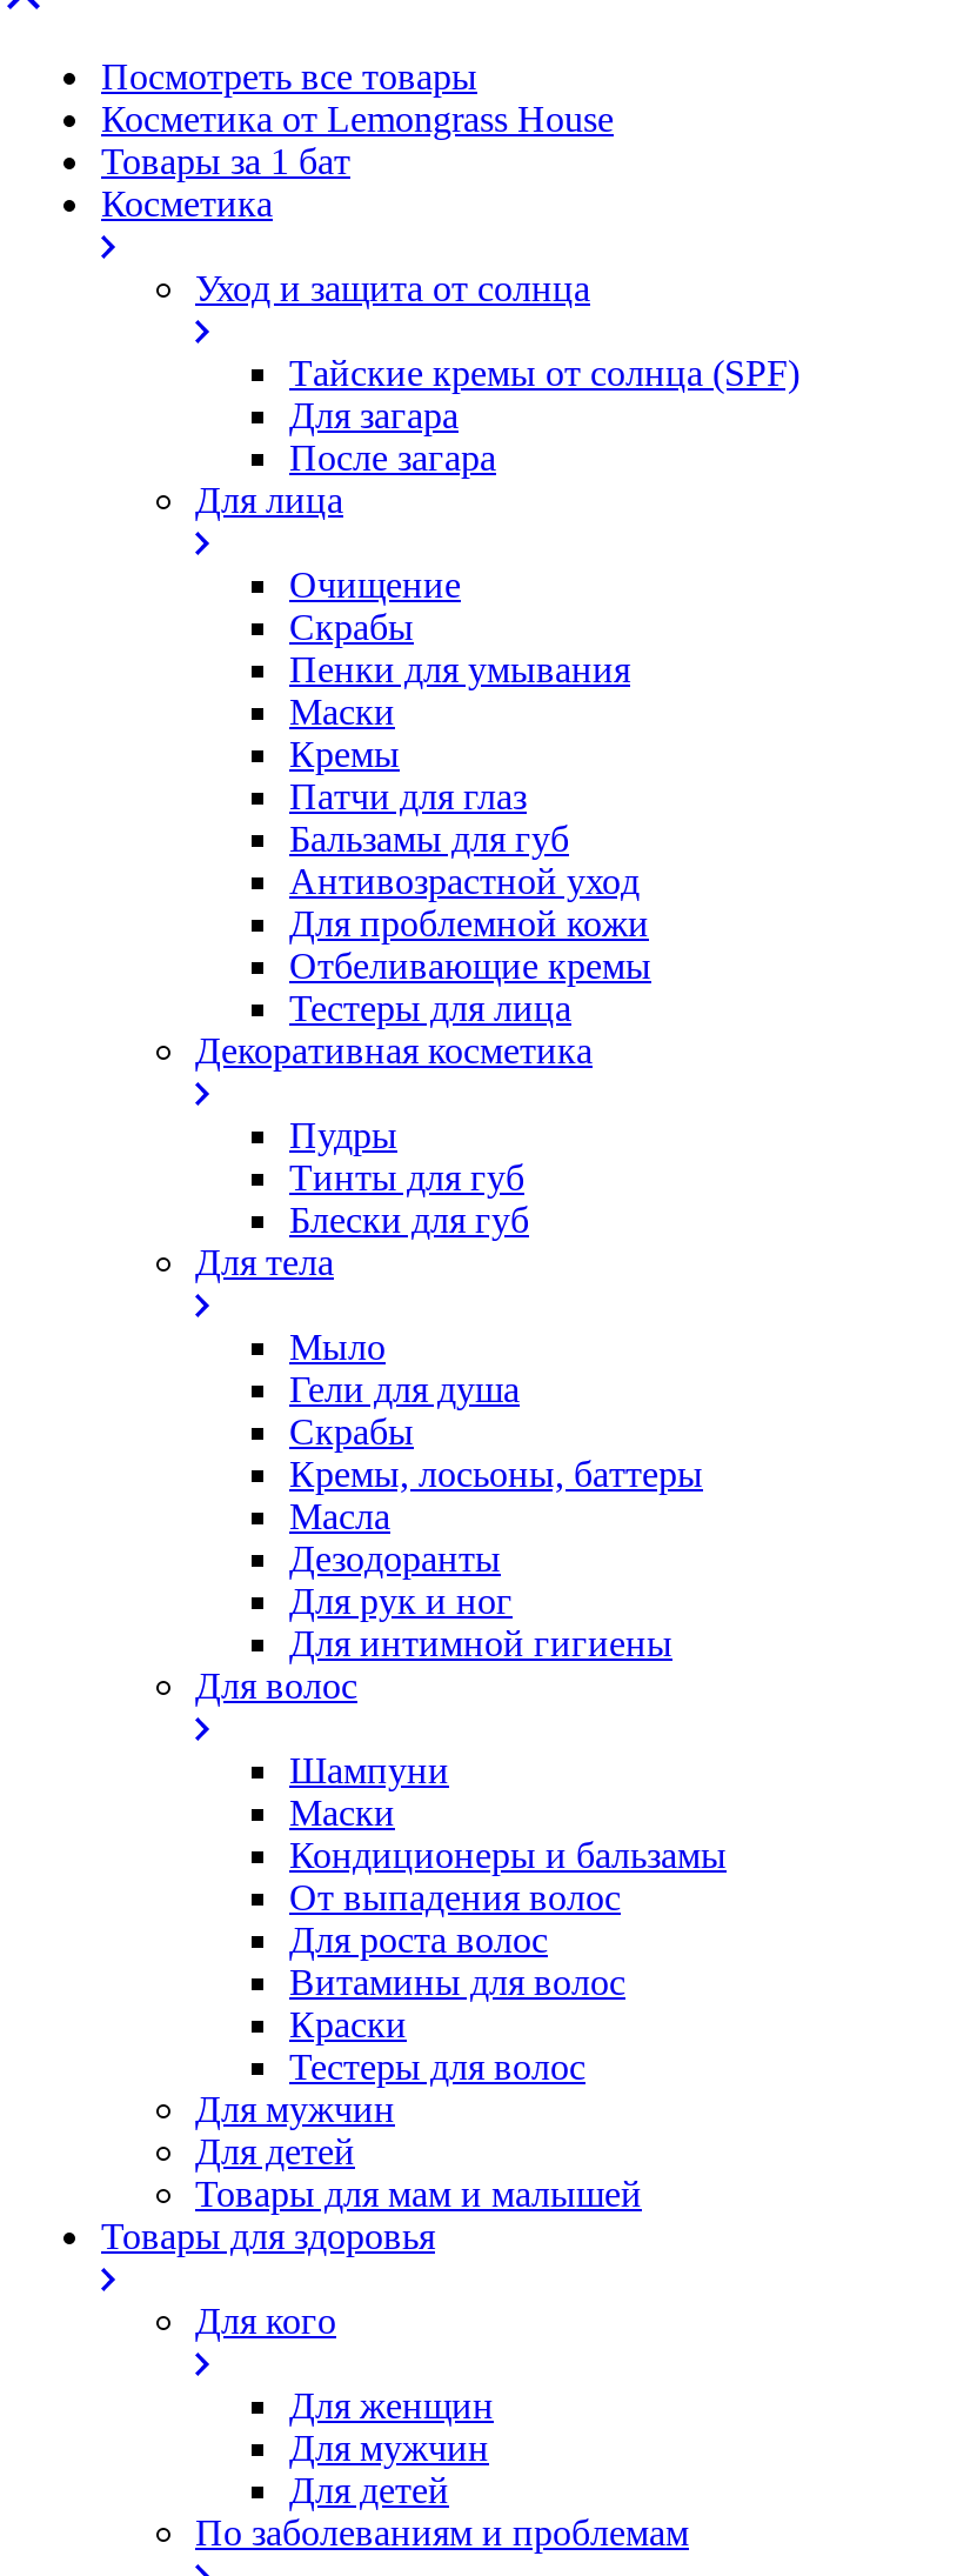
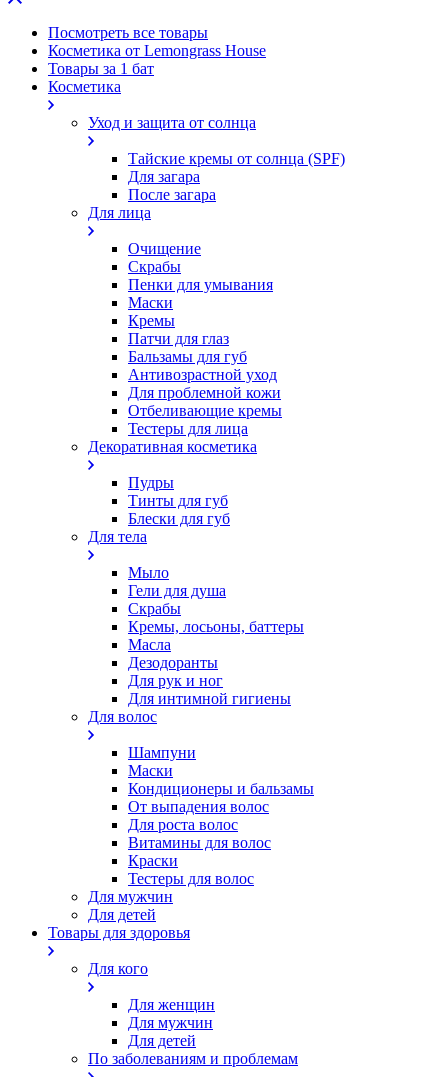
- Товары для мам и малышей
